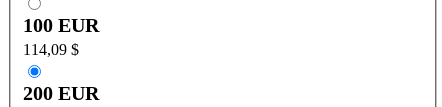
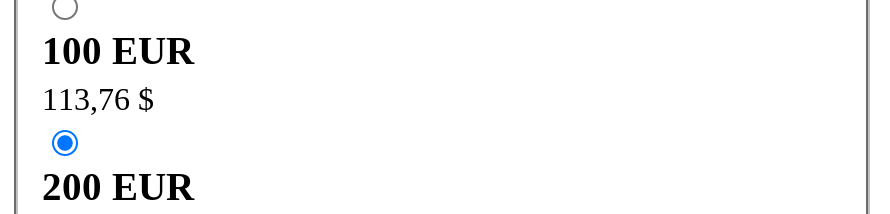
- 114,09 $
+ 113,76 $
